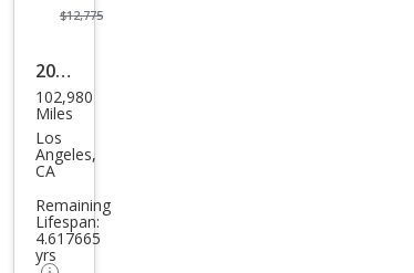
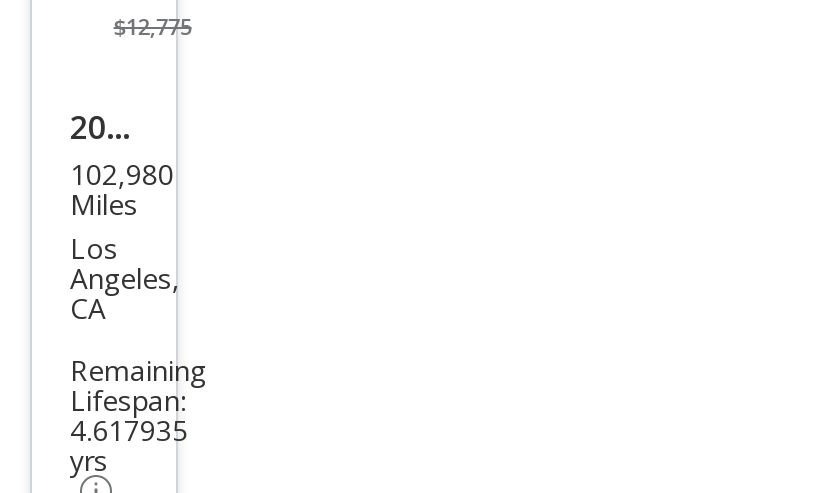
- 4.617665
+ 4.617935
